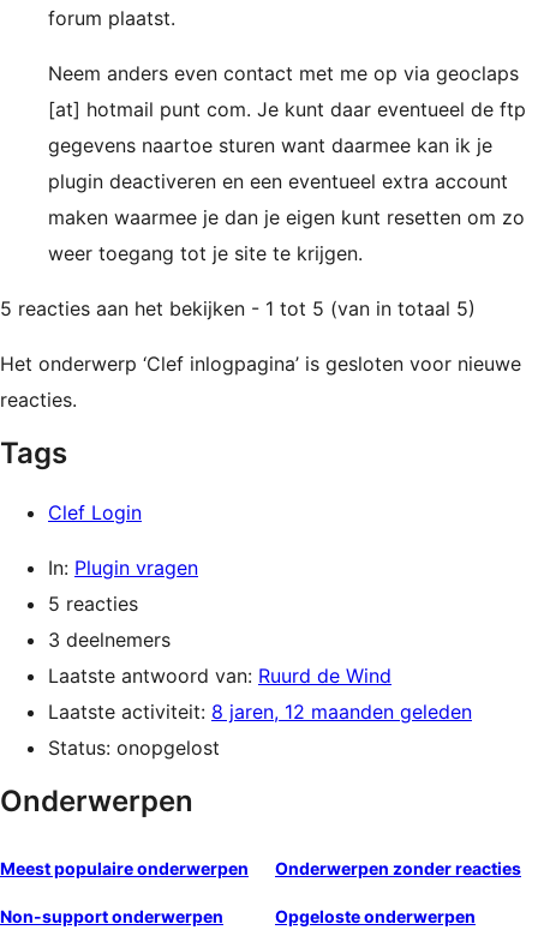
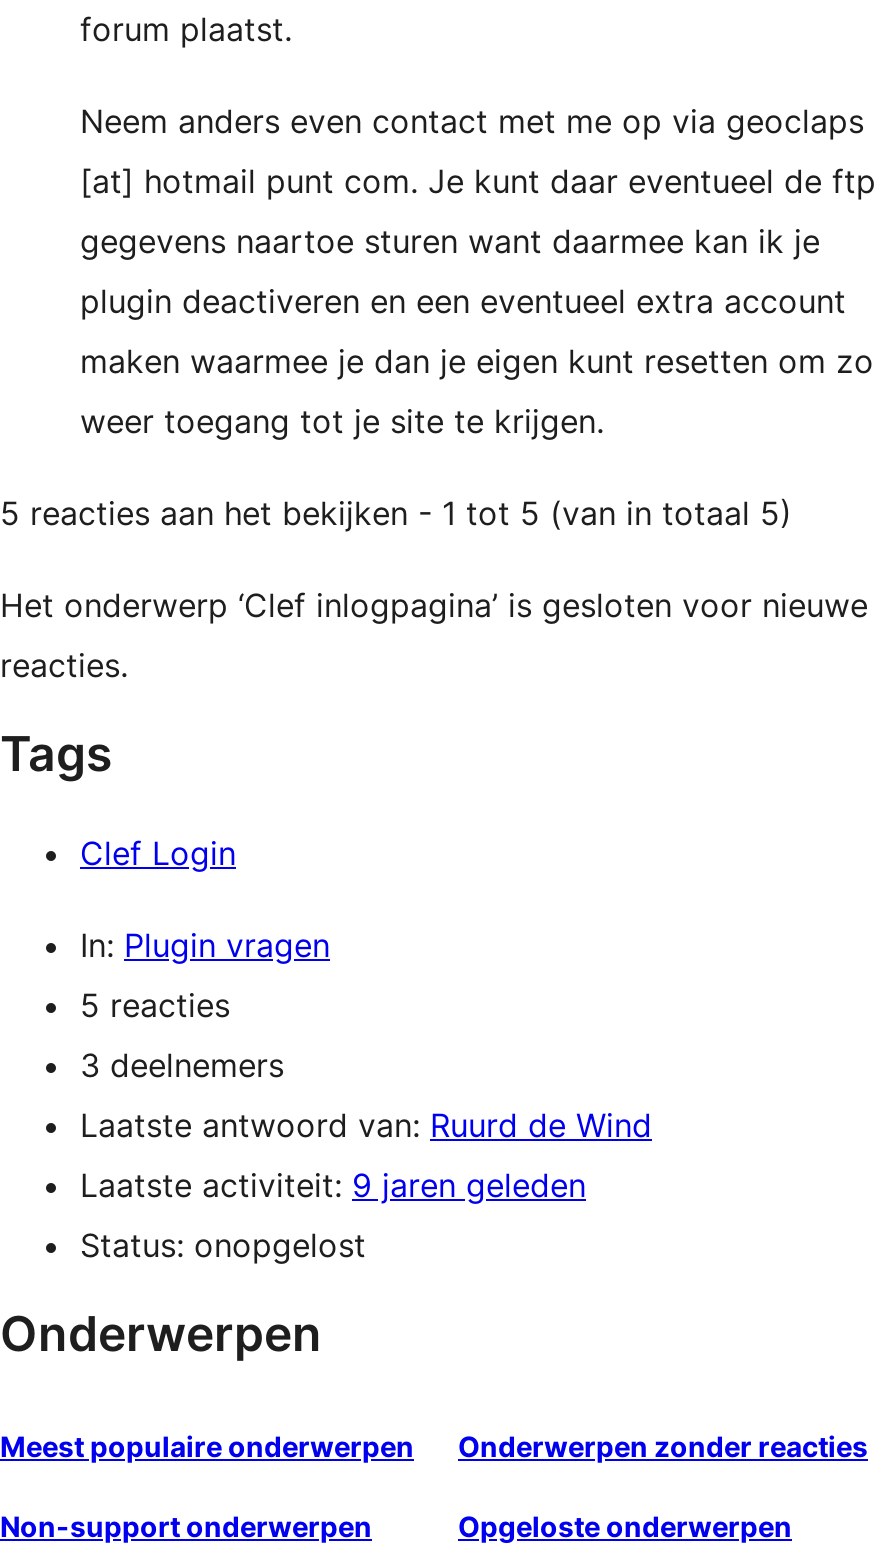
- Laatste activiteit: 8 jaren, 12 maanden geleden
+ Laatste activiteit: 9 jaren geleden
